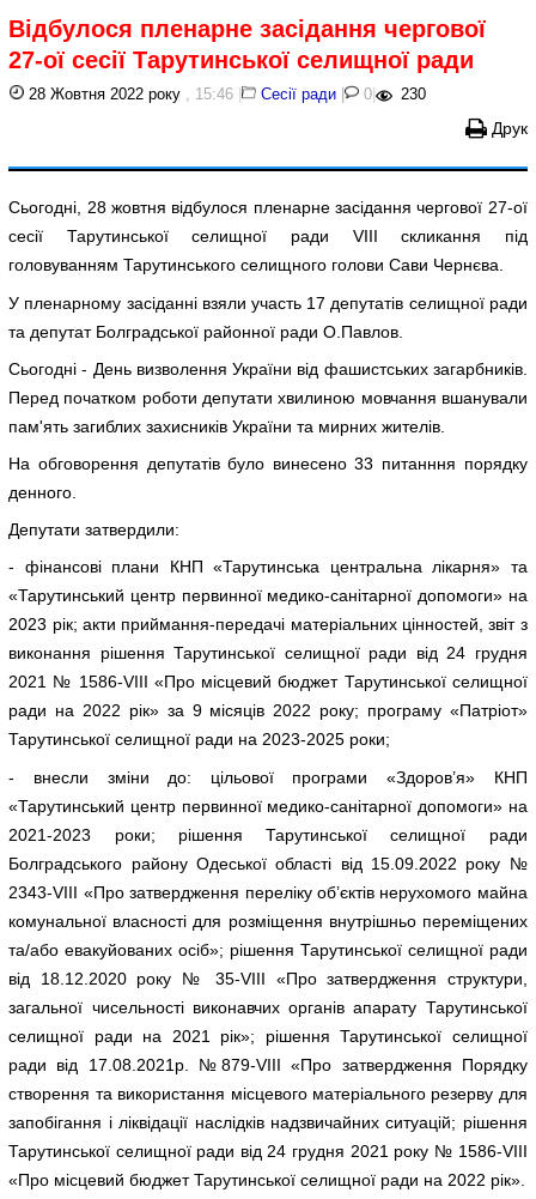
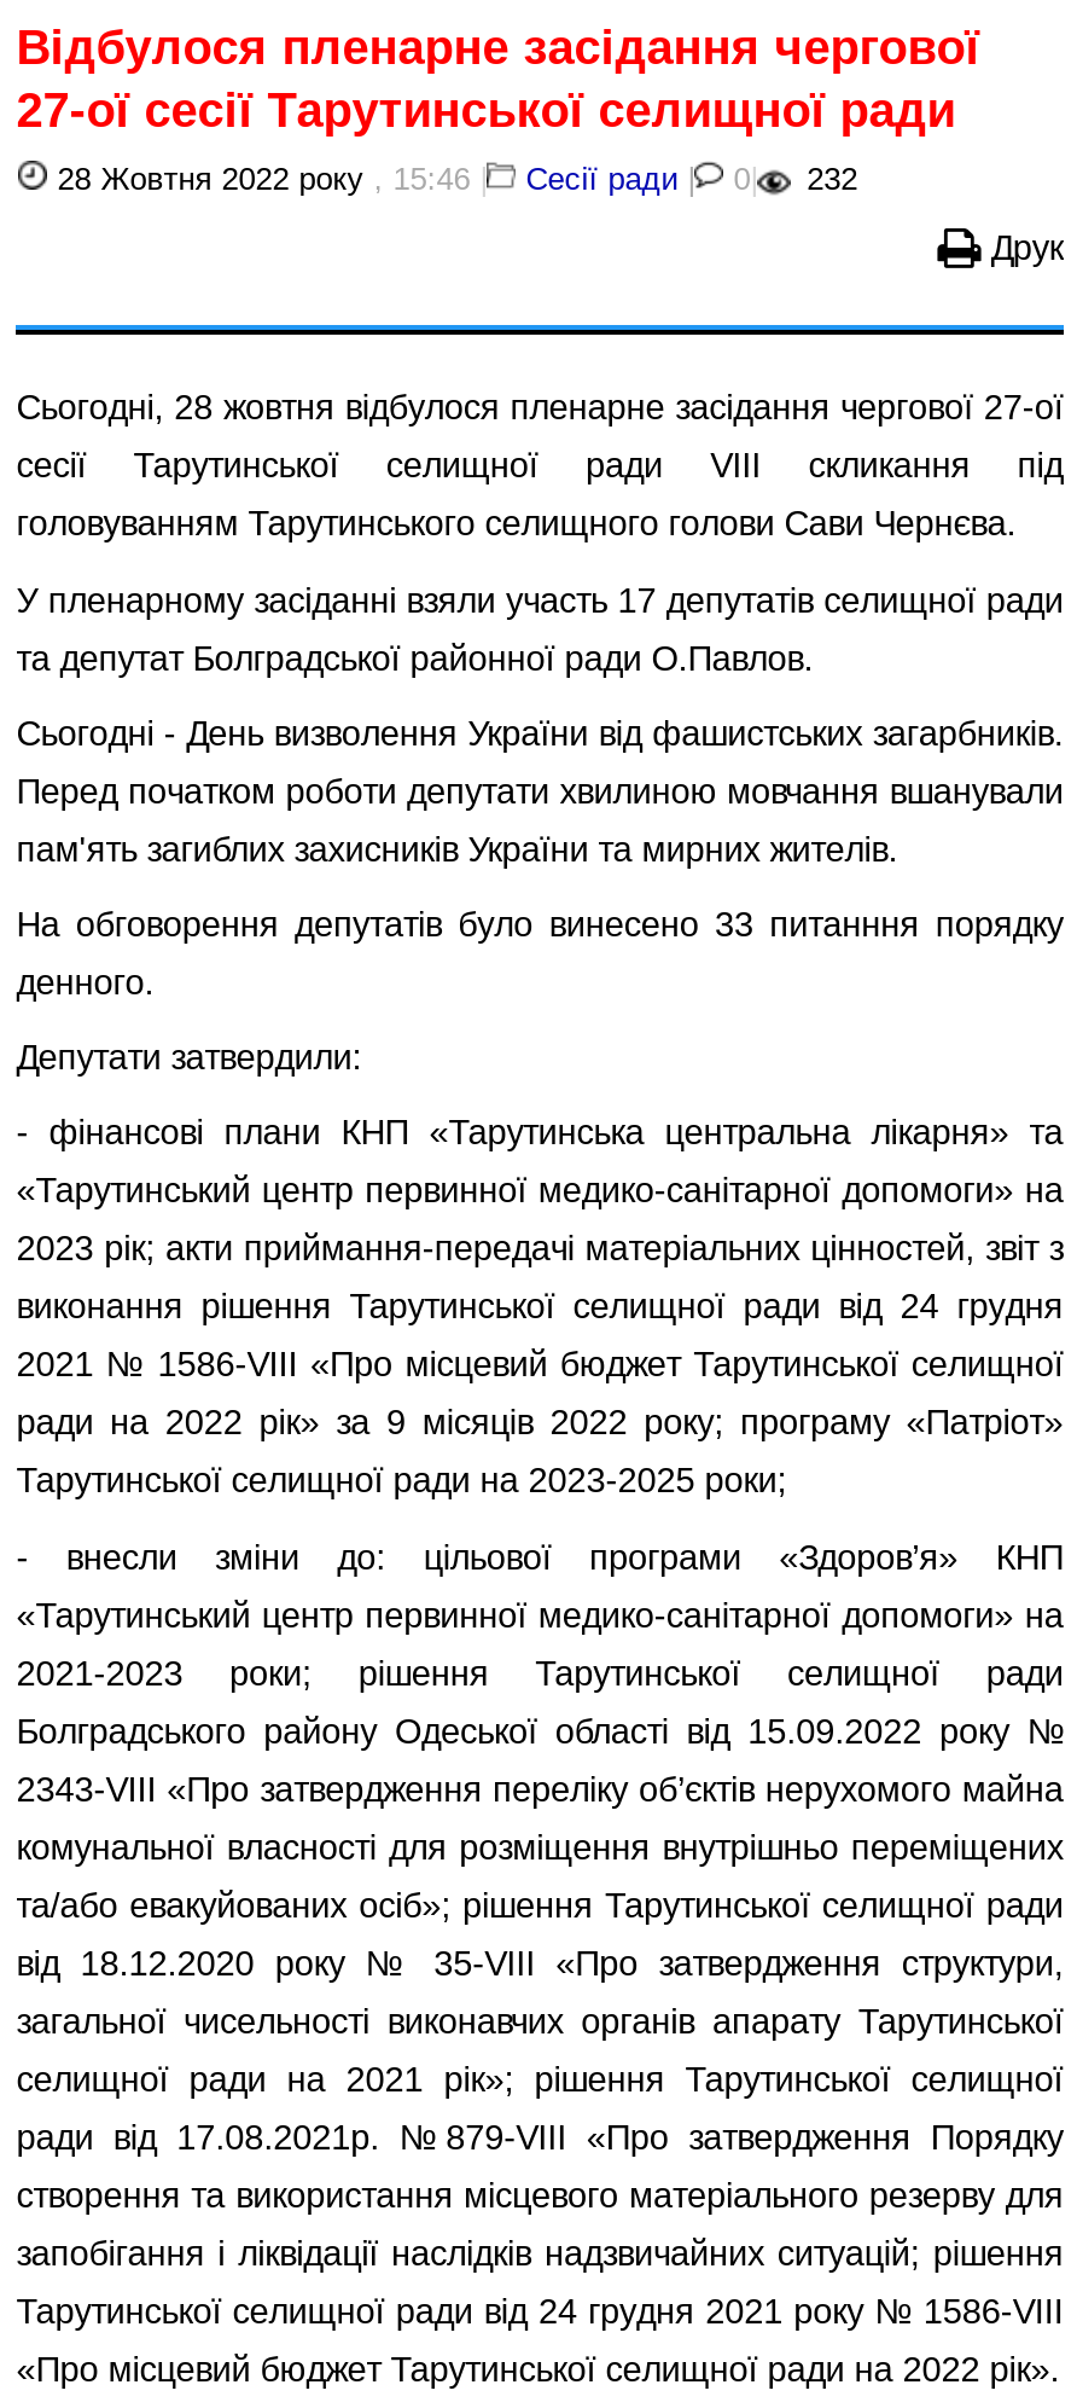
- 230
+ 232
